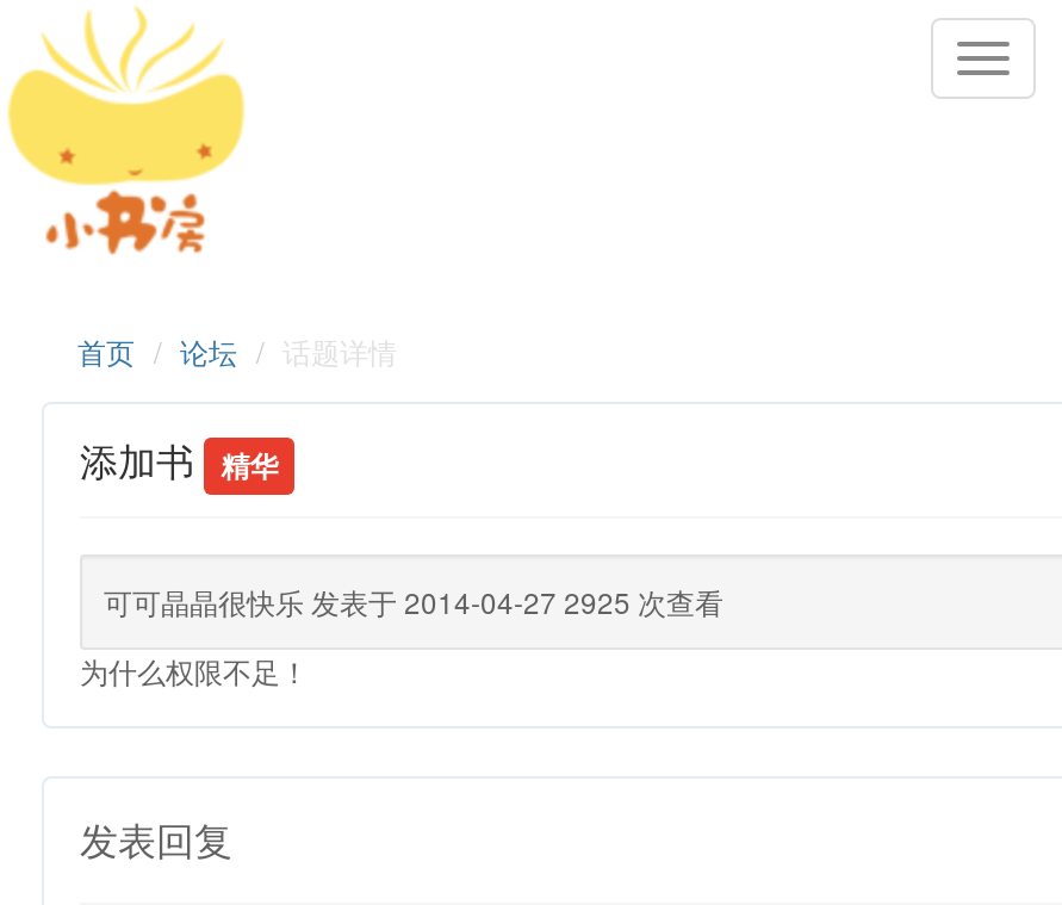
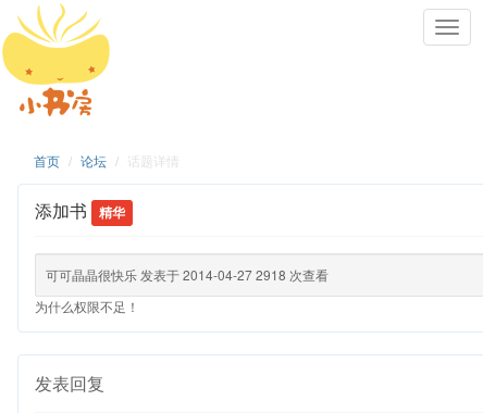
- 可可晶晶很快乐 发表于 2014-04-27 2925 次查看
+ 可可晶晶很快乐 发表于 2014-04-27 2918 次查看
